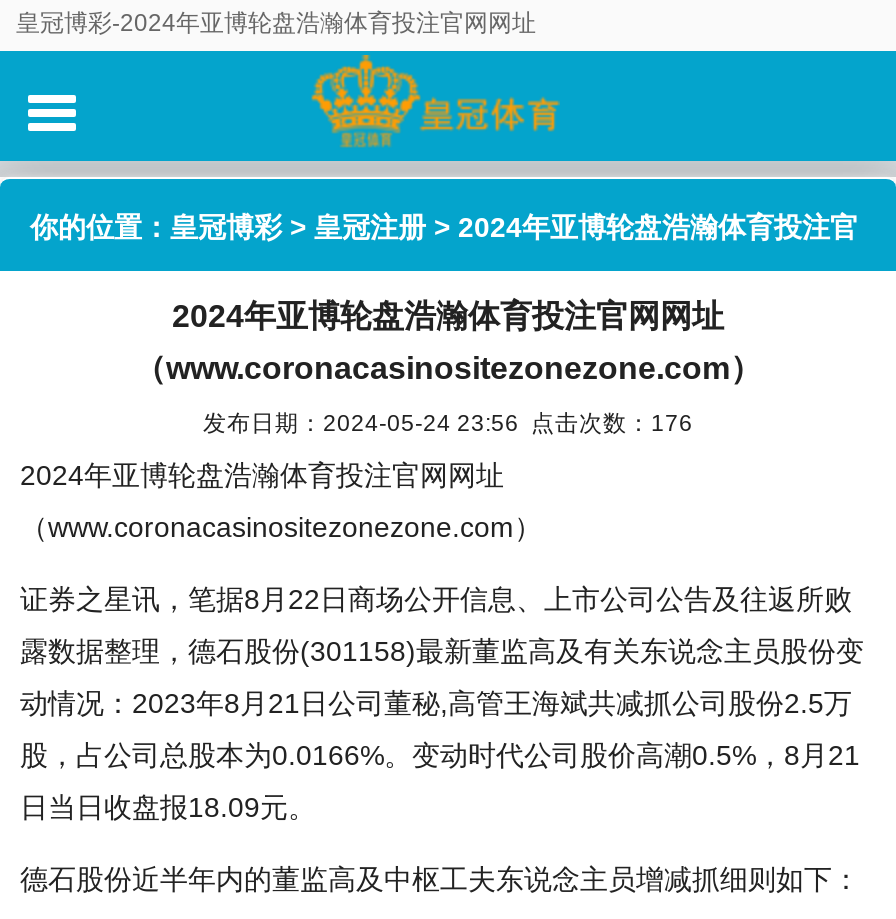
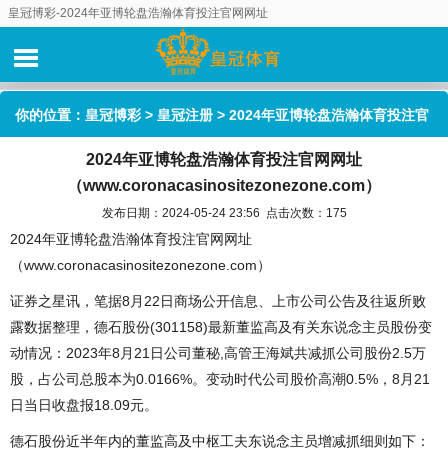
- 发布日期：2024-05-24 23:56 点击次数：176
+ 发布日期：2024-05-24 23:56 点击次数：175
